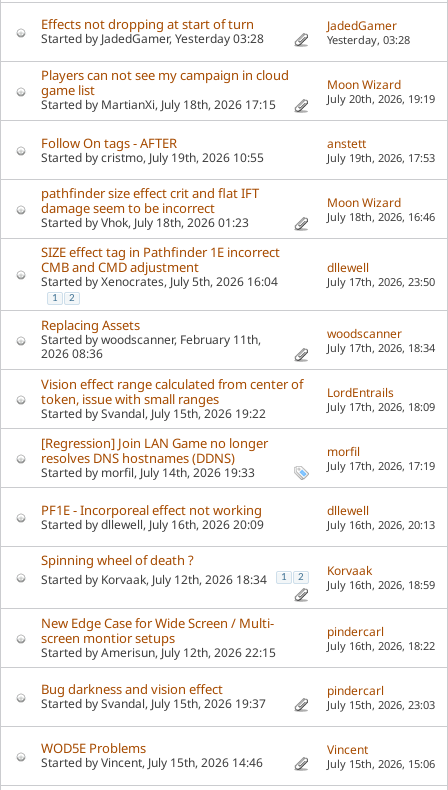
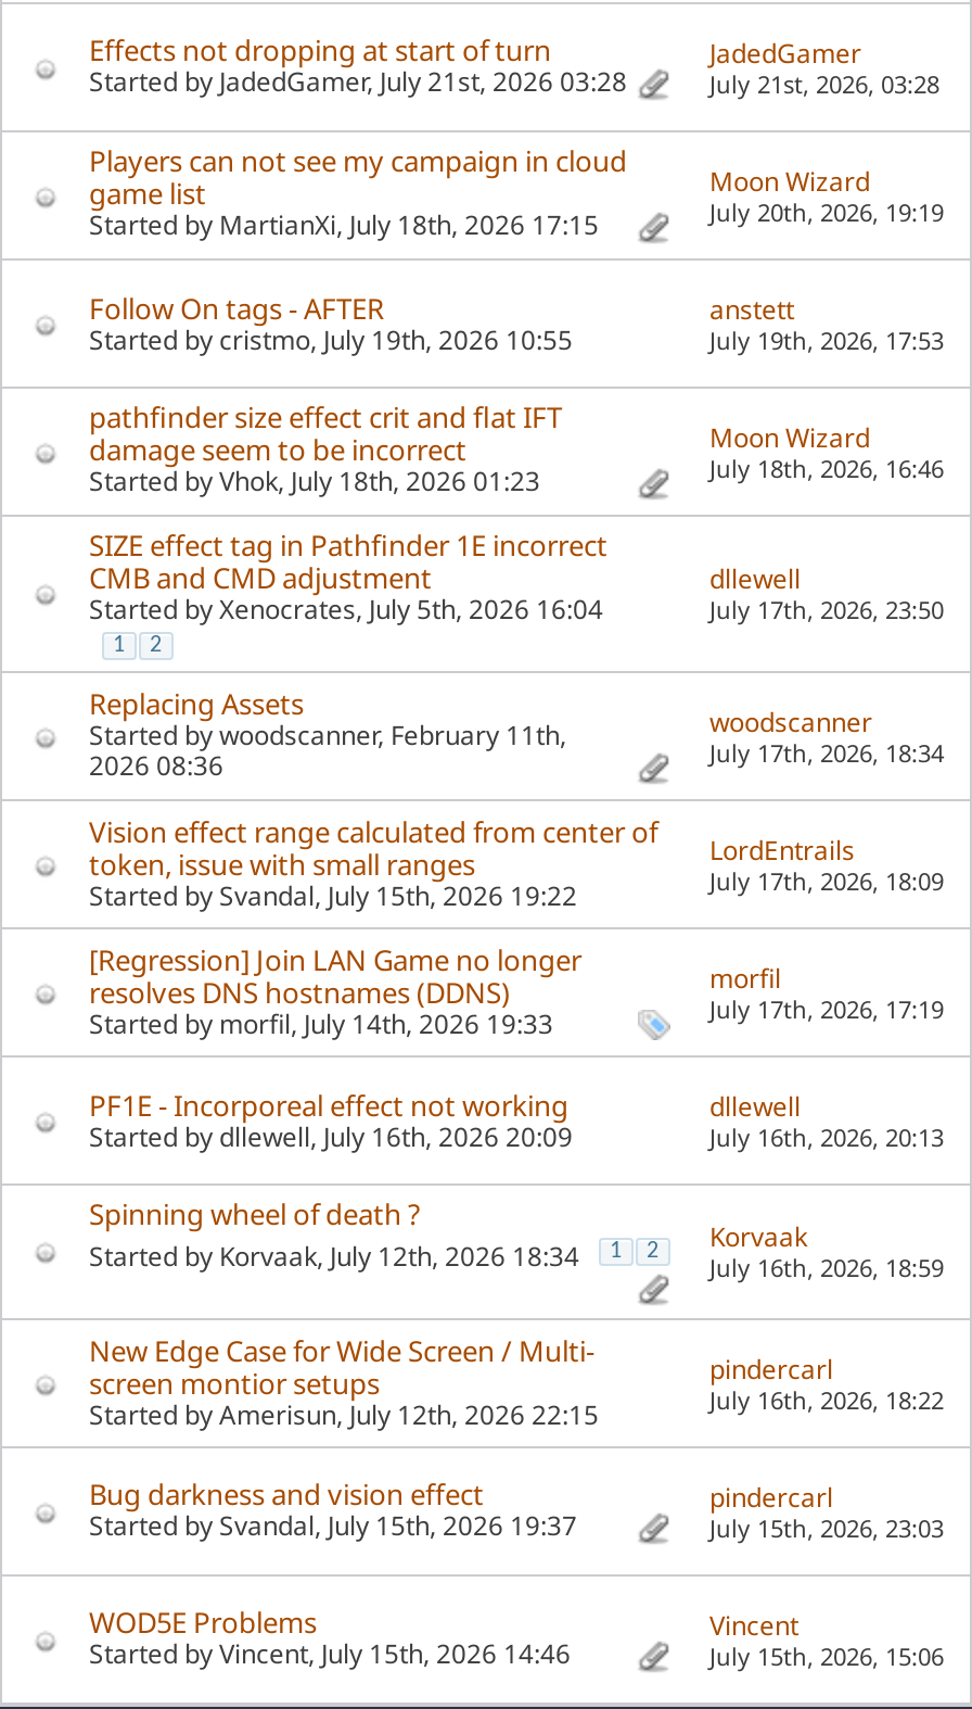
- Started by JadedGamer, Yesterday 03:28
+ Started by JadedGamer, July 21st, 2026 03:28

- Yesterday, 03:28
+ July 21st, 2026, 03:28
